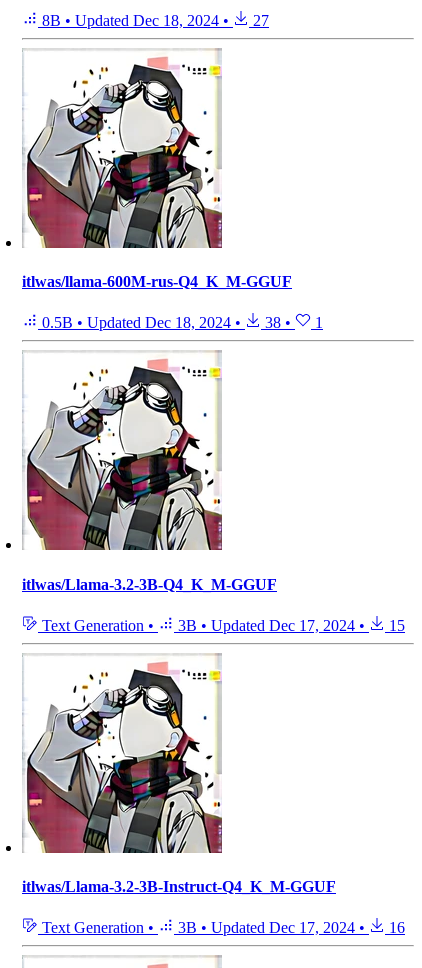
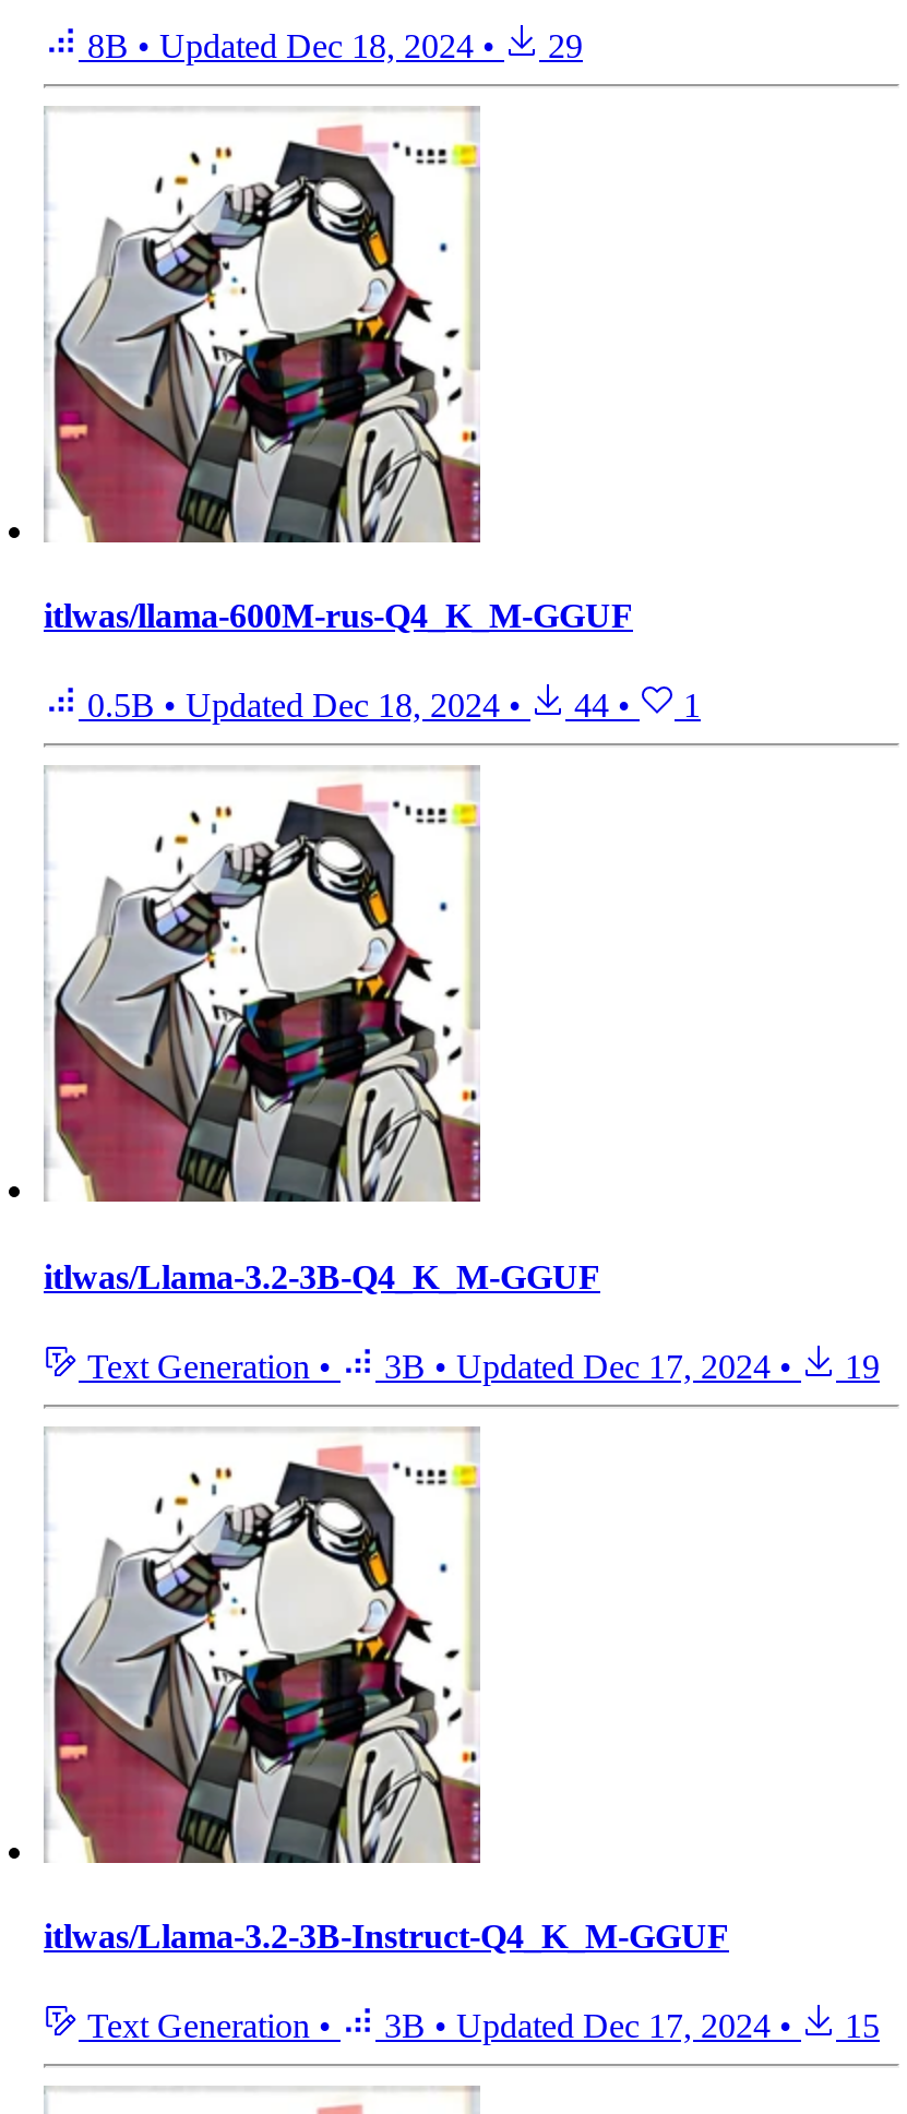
- 8B • Updated Dec 18, 2024 • 27
+ 8B • Updated Dec 18, 2024 • 29

- 0.5B • Updated Dec 18, 2024 • 38 • 1
+ 0.5B • Updated Dec 18, 2024 • 44 • 1

- Text Generation • 3B • Updated Dec 17, 2024 • 15
+ Text Generation • 3B • Updated Dec 17, 2024 • 19

- Text Generation • 3B • Updated Dec 17, 2024 • 16
+ Text Generation • 3B • Updated Dec 17, 2024 • 15
